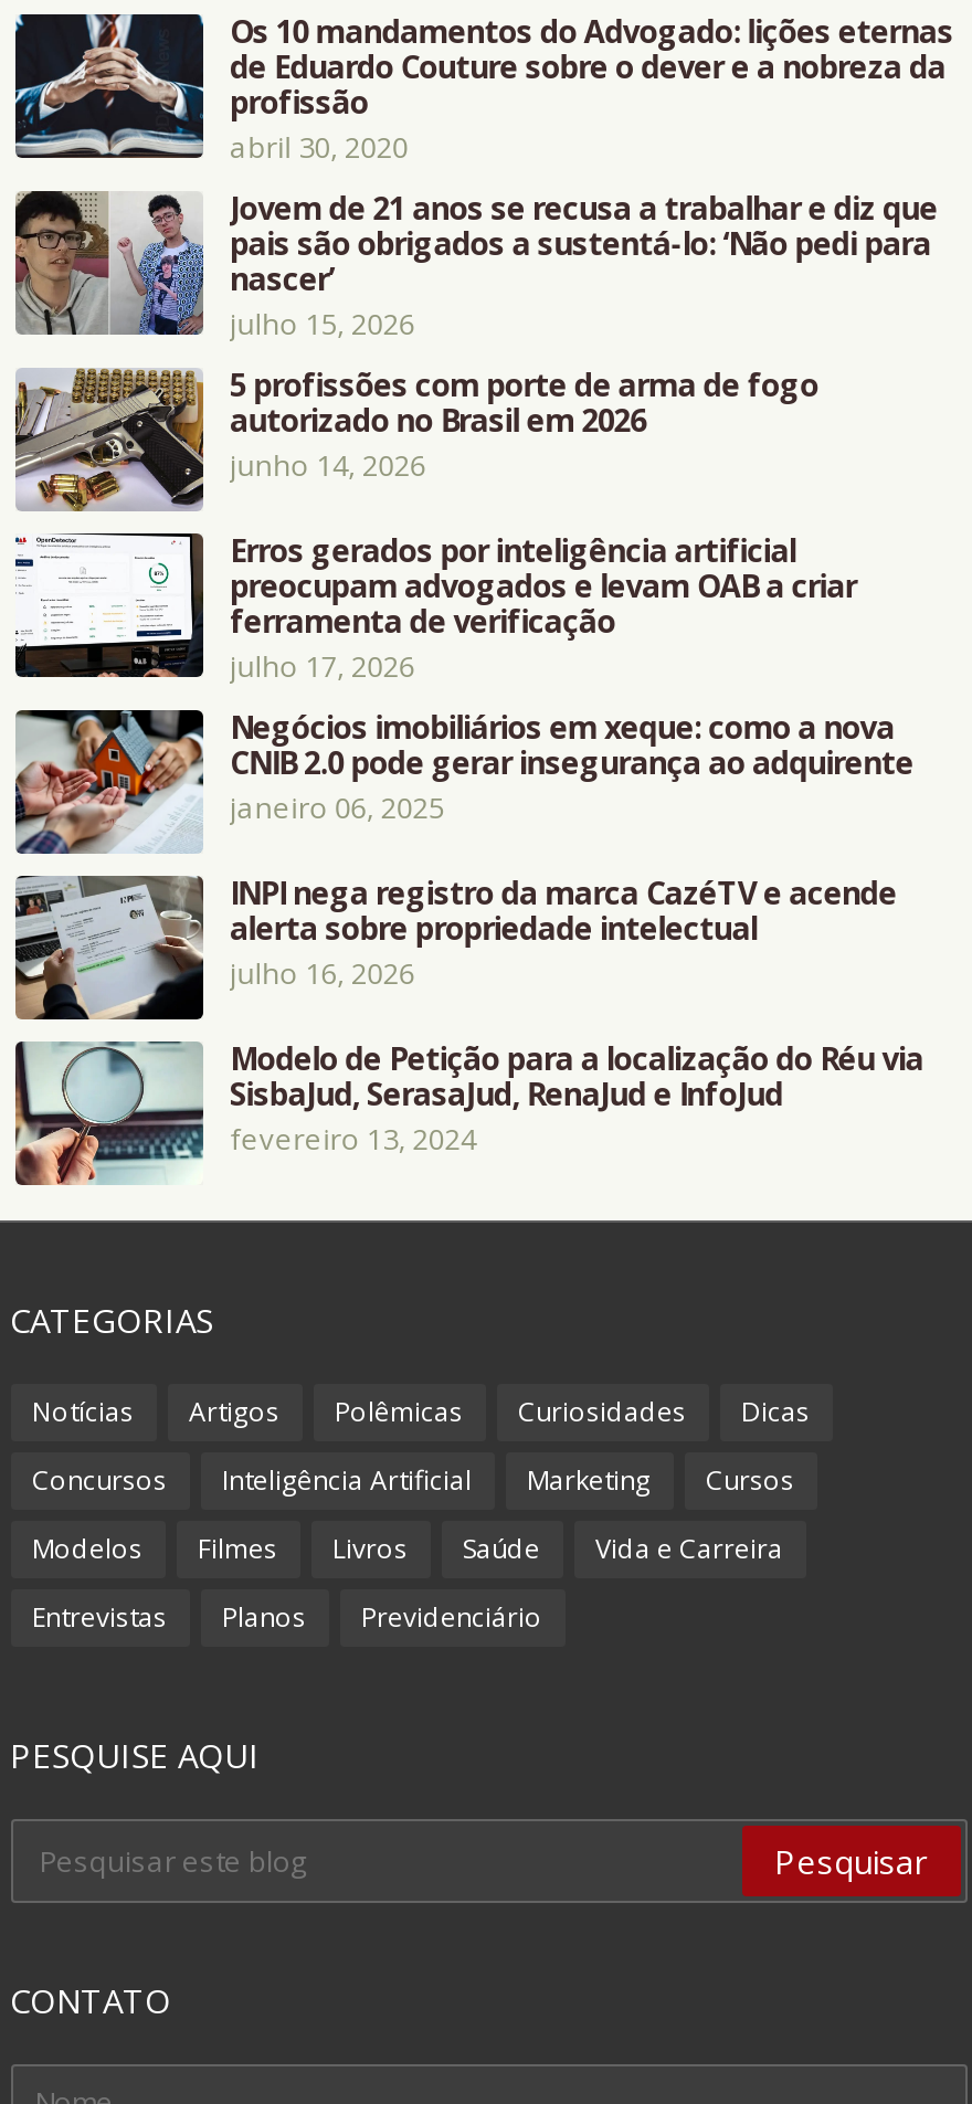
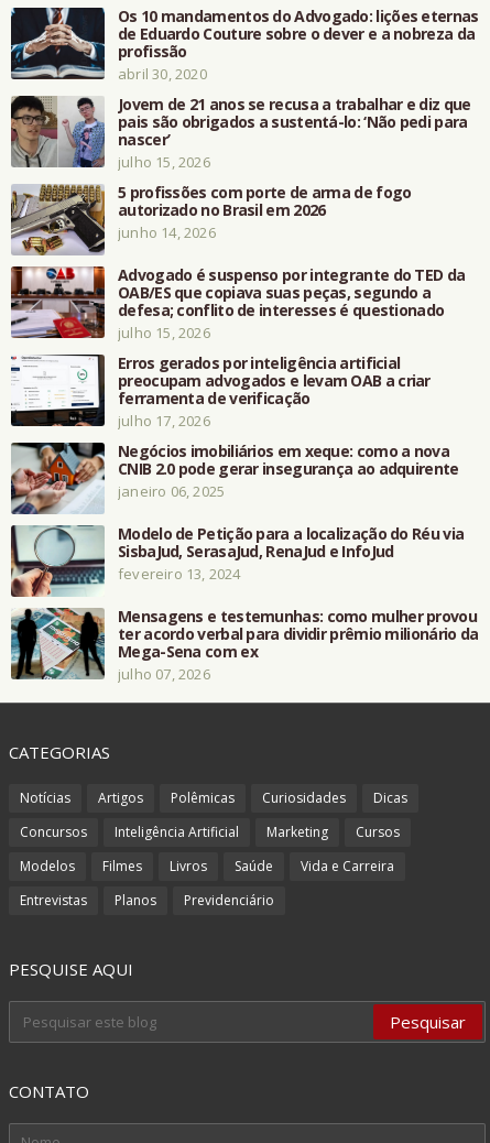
+ [image]
+ Advogado é suspenso por integrante do TED da
+ OAB/ES que copiava suas peças, segundo a
+ defesa; conflito de interesses é questionado
+ julho 15, 2026

- [image]
- INPI nega registro da marca CazéTV e acende
- alerta sobre propriedade intelectual
- julho 16, 2026

+ [image]
+ Mensagens e testemunhas: como mulher provou
+ ter acordo verbal para dividir prêmio milionário da
+ Mega-Sena com ex
+ julho 07, 2026
